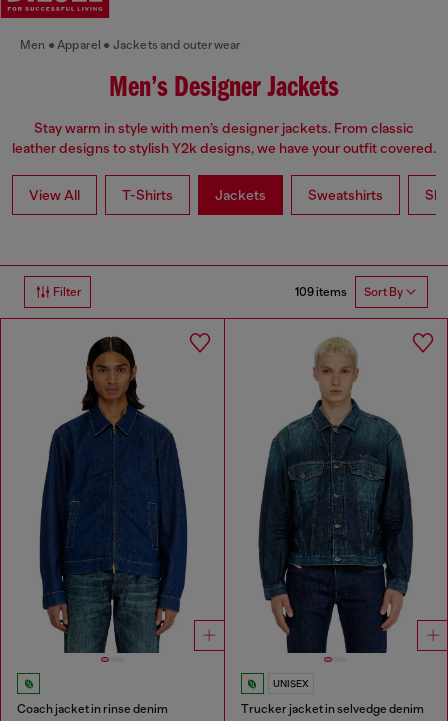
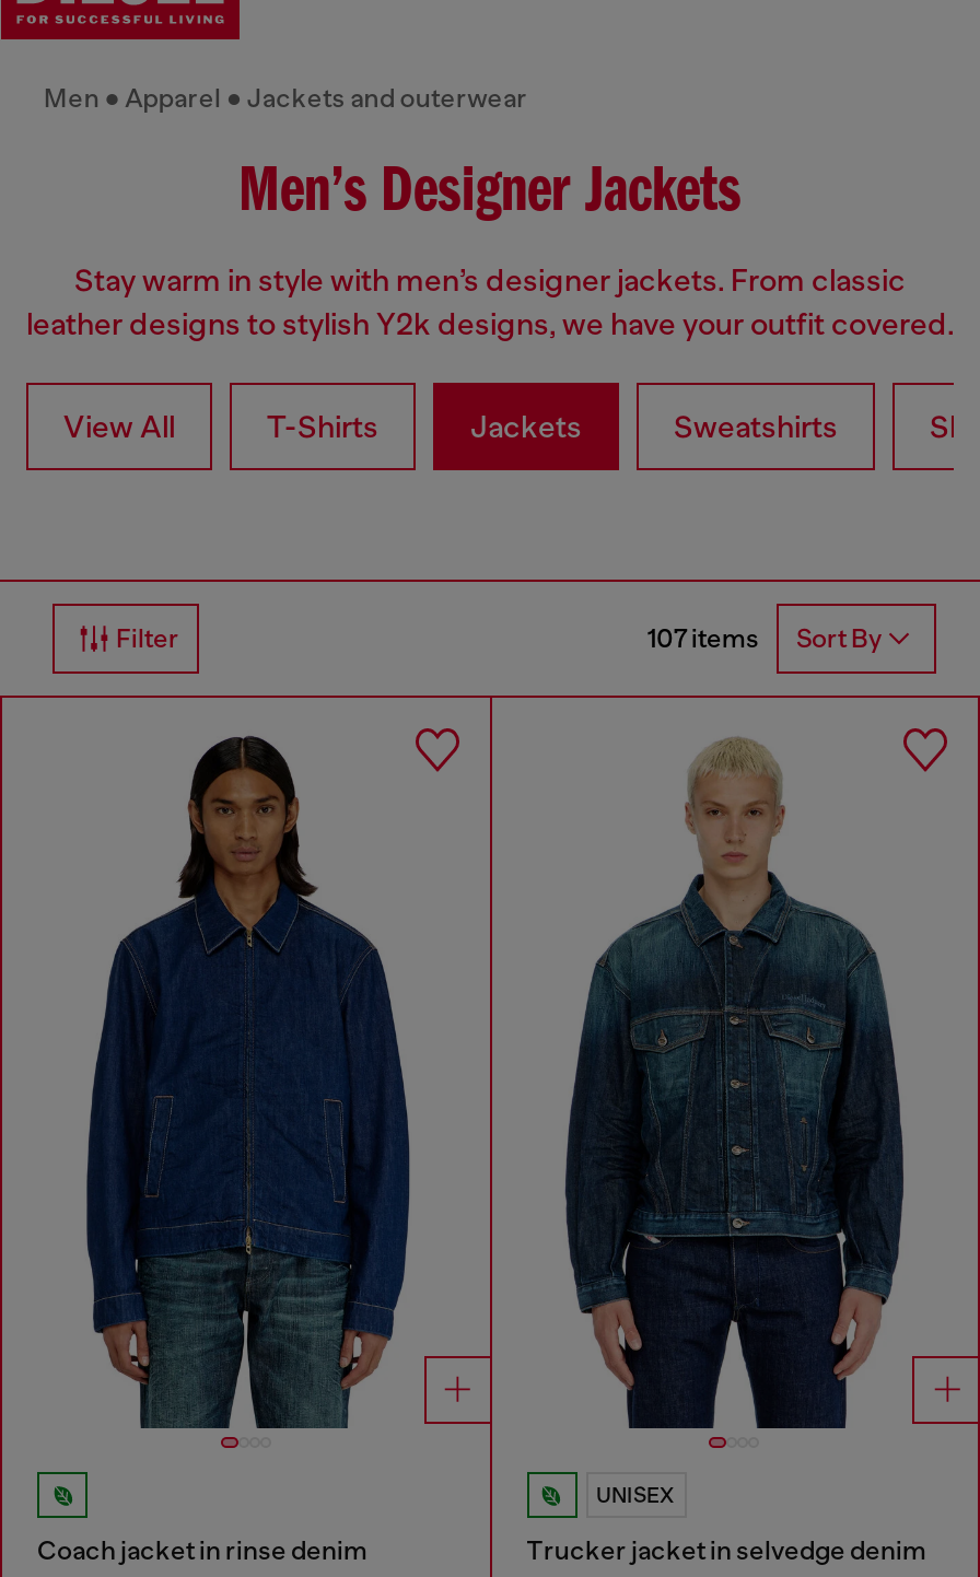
- 109 items Sort By
+ 107 items Sort By
